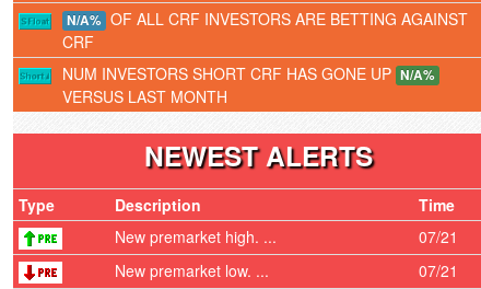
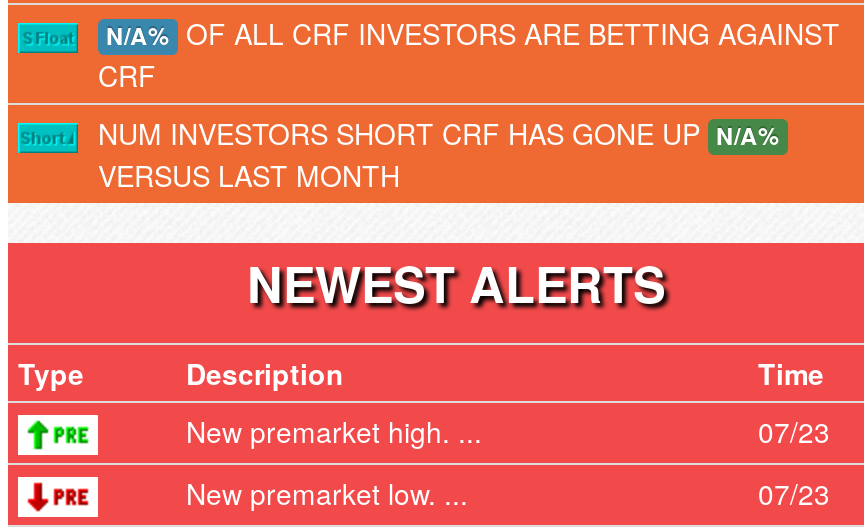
- 07/21
+ 07/23

- 07/21
+ 07/23
